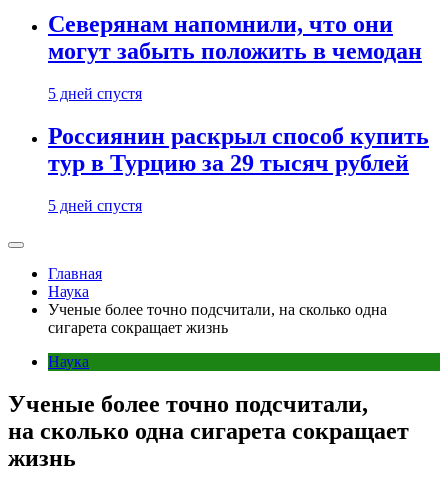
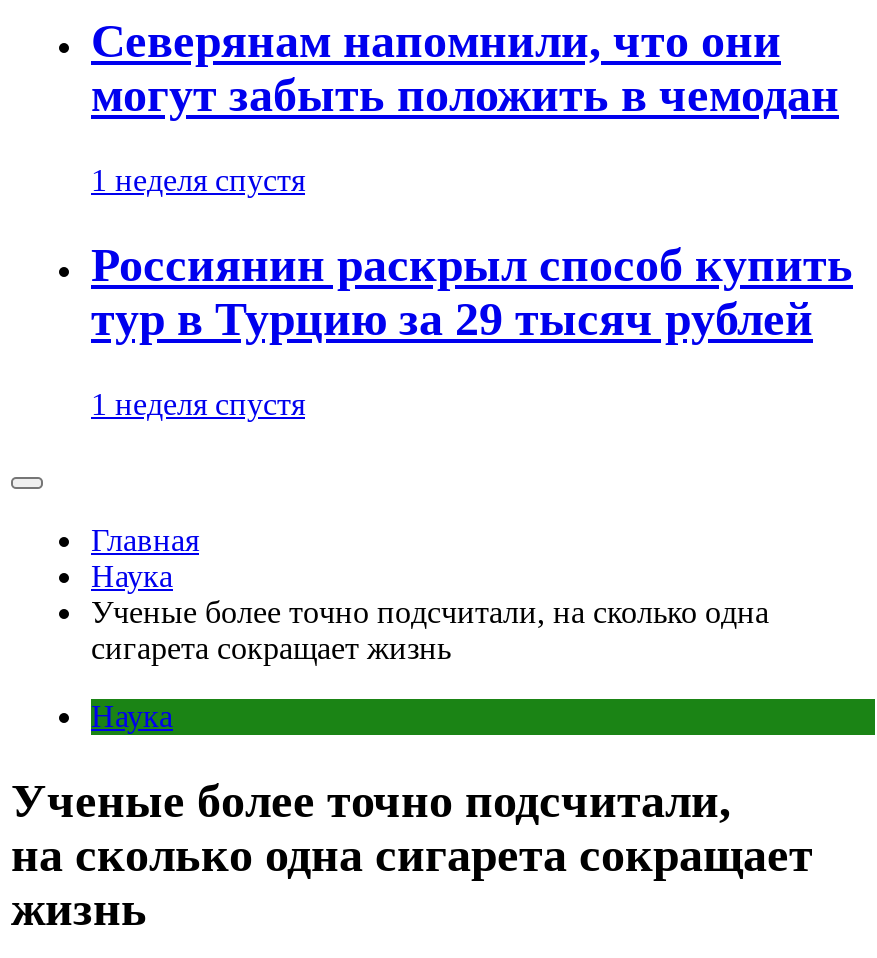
- 5 дней спустя
+ 1 неделя спустя

- 5 дней спустя
+ 1 неделя спустя
